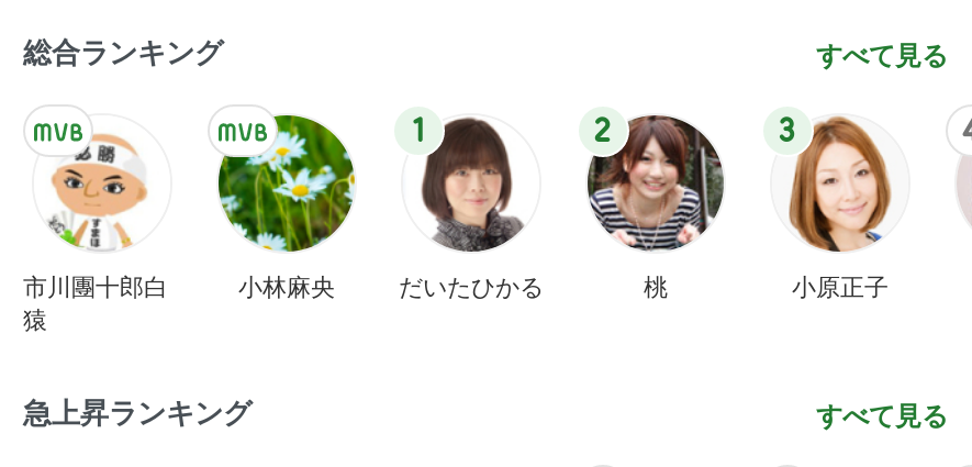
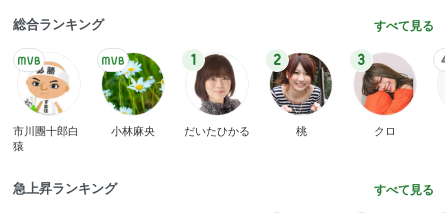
- [image]
- 小原正子
+ [image]
+ クロ
